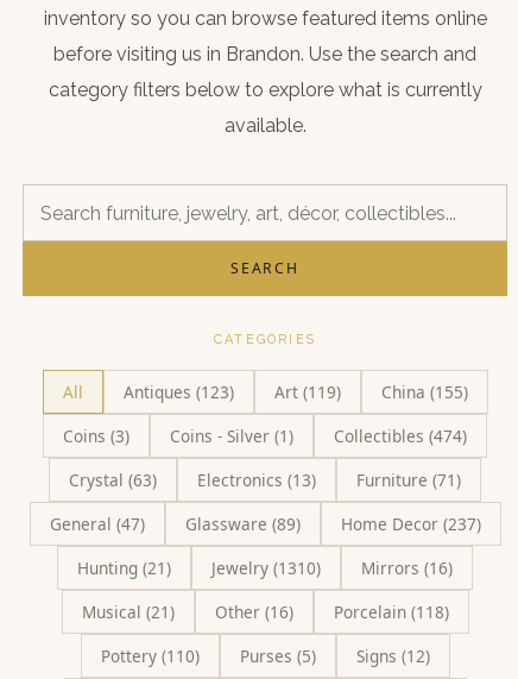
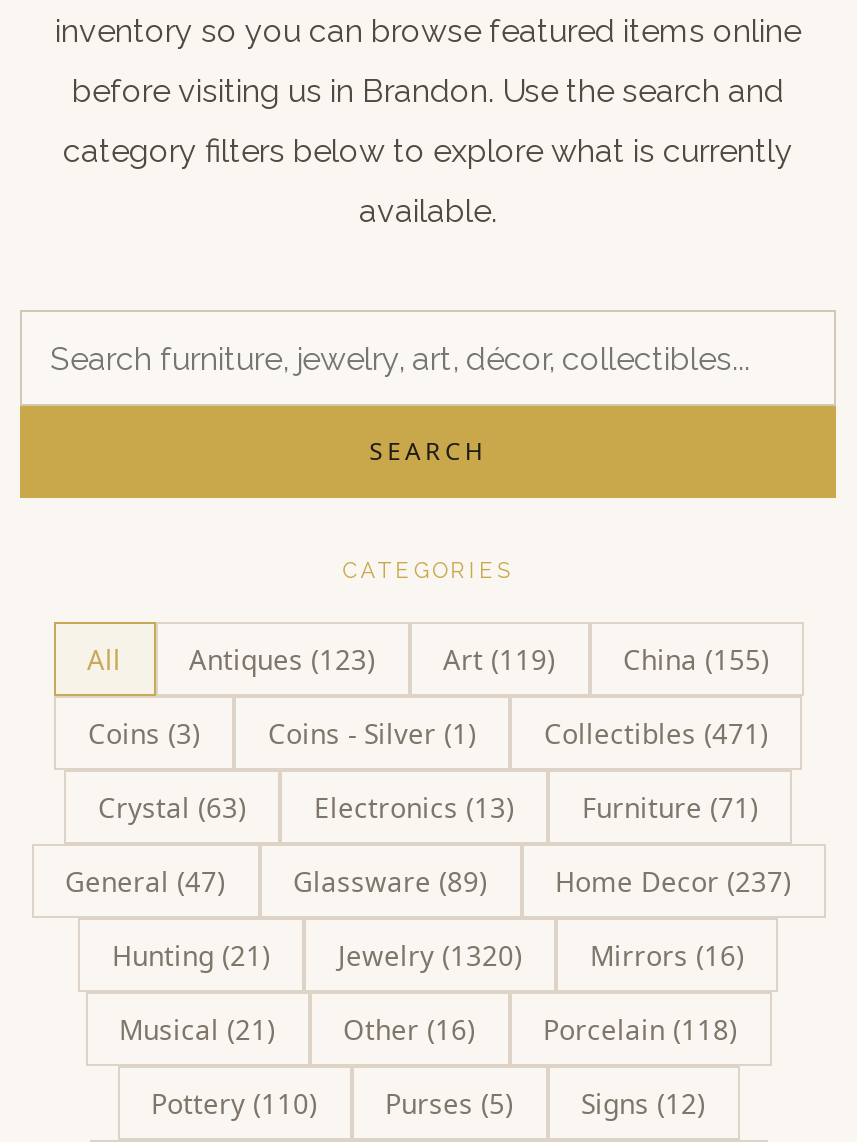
- Collectibles (474)
+ Collectibles (471)

- Hunting (21) Jewelry (1310) Mirrors (16)
+ Hunting (21) Jewelry (1320) Mirrors (16)
